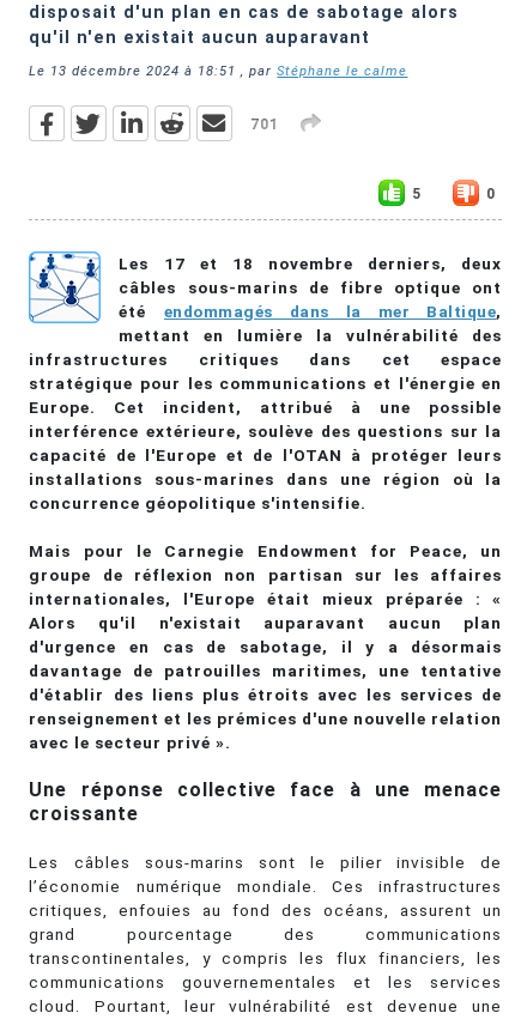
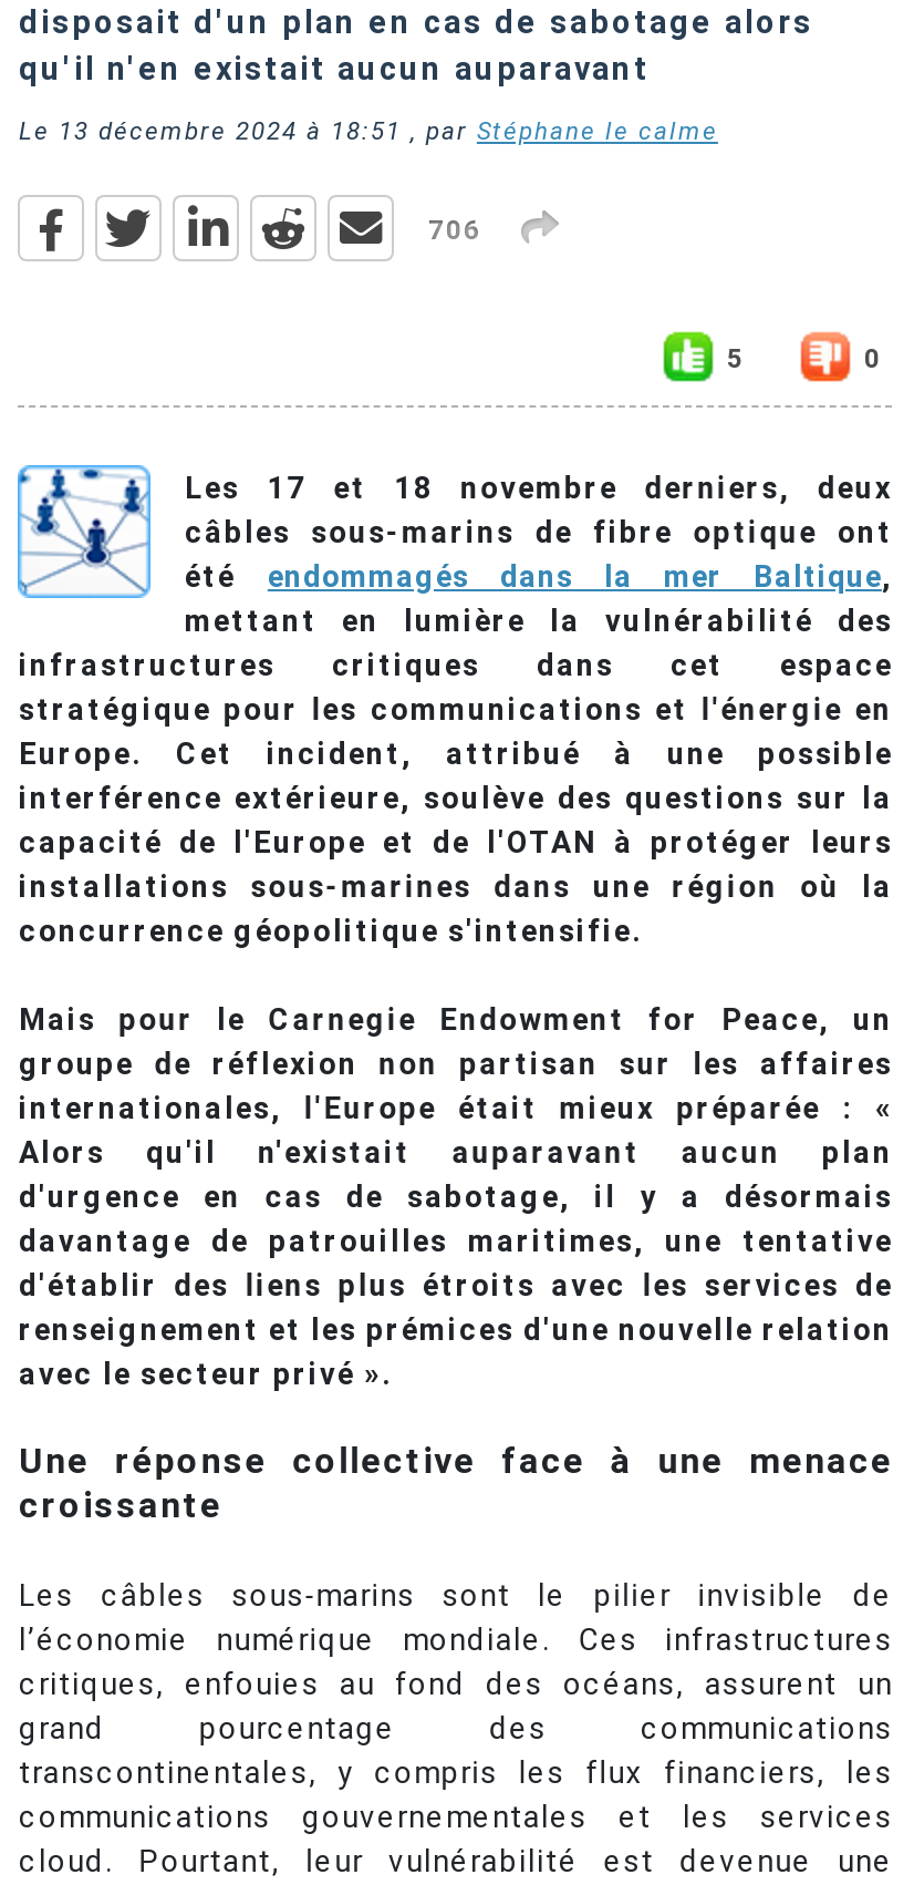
- 701
+ 706
